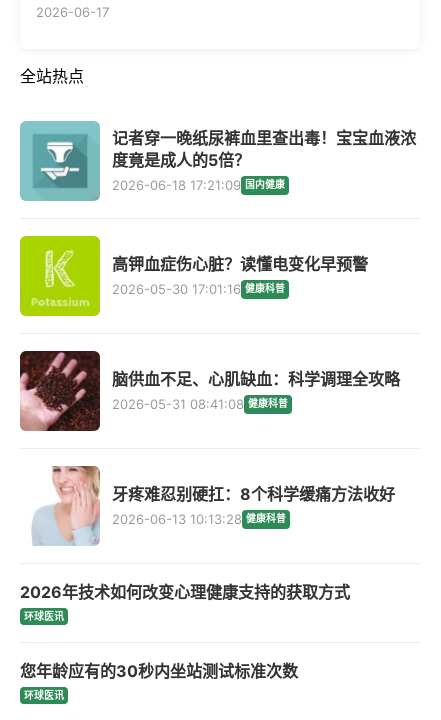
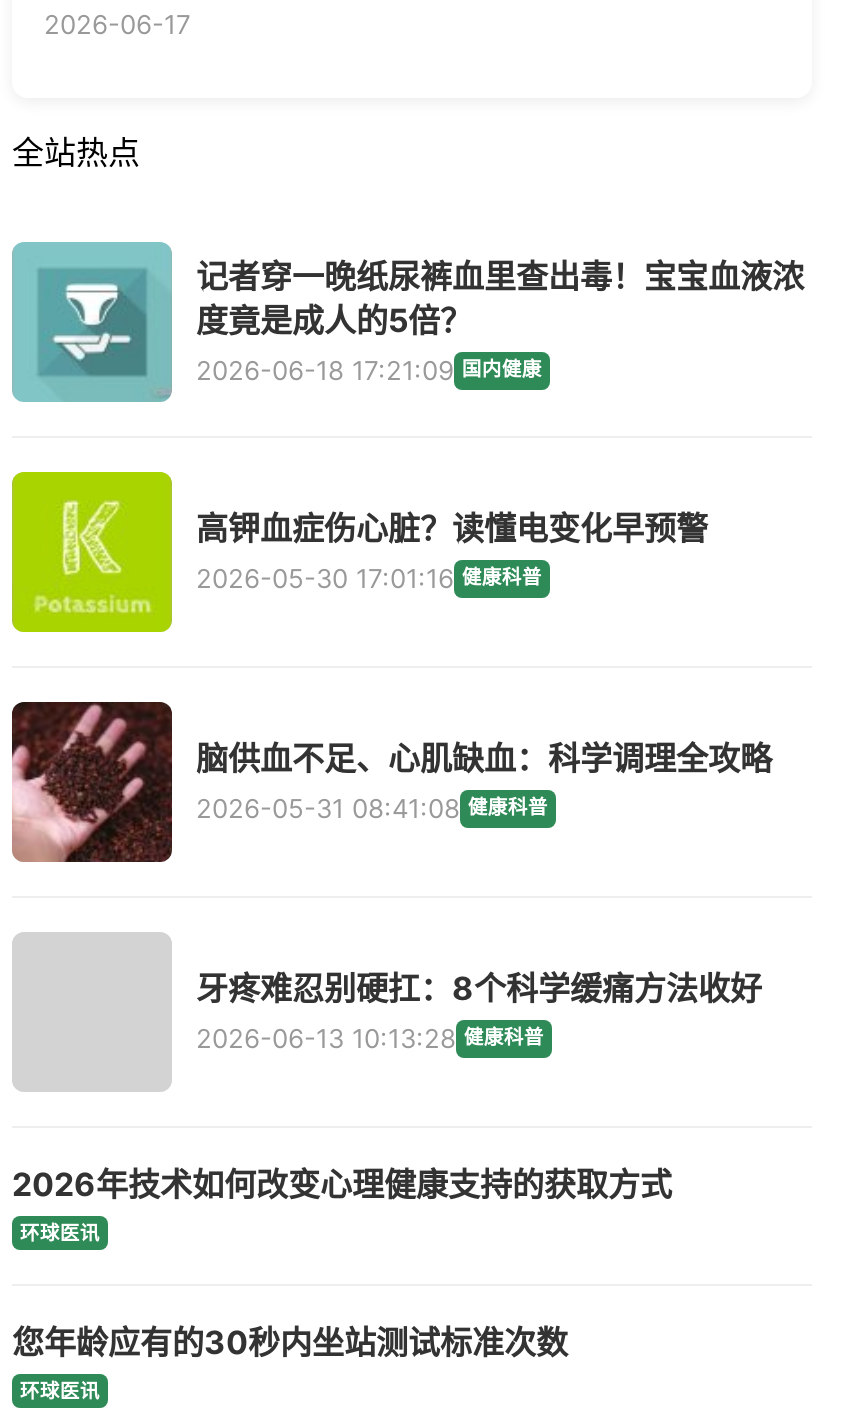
- [image]
